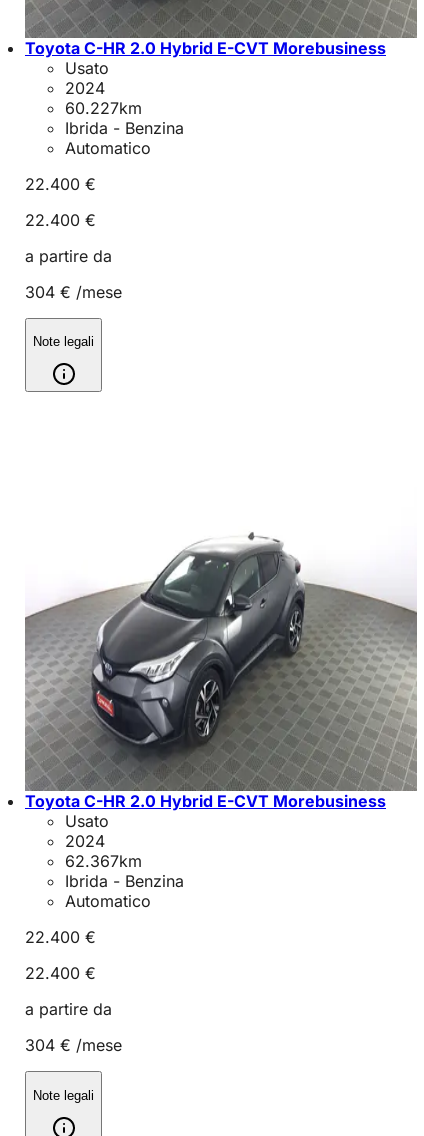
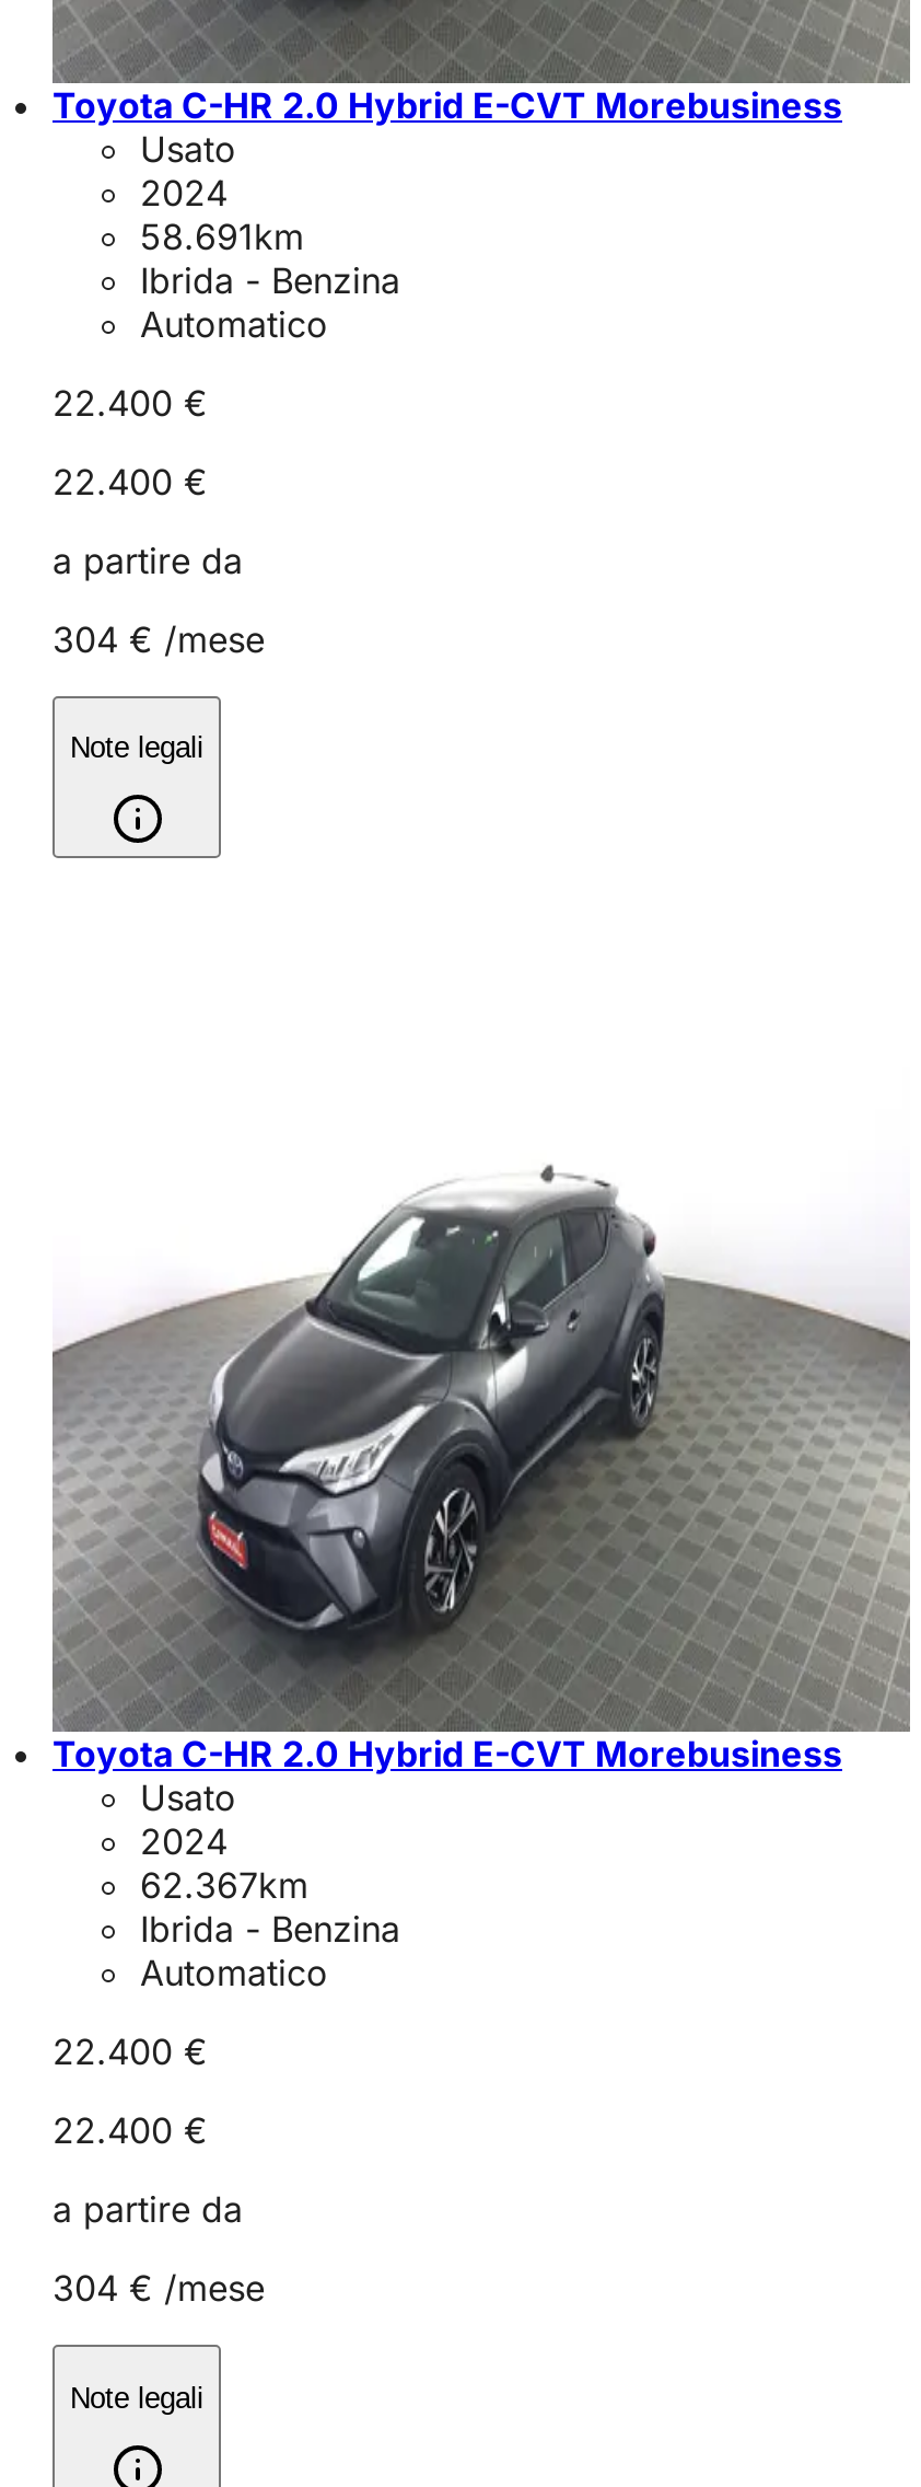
- 60.227km
+ 58.691km
